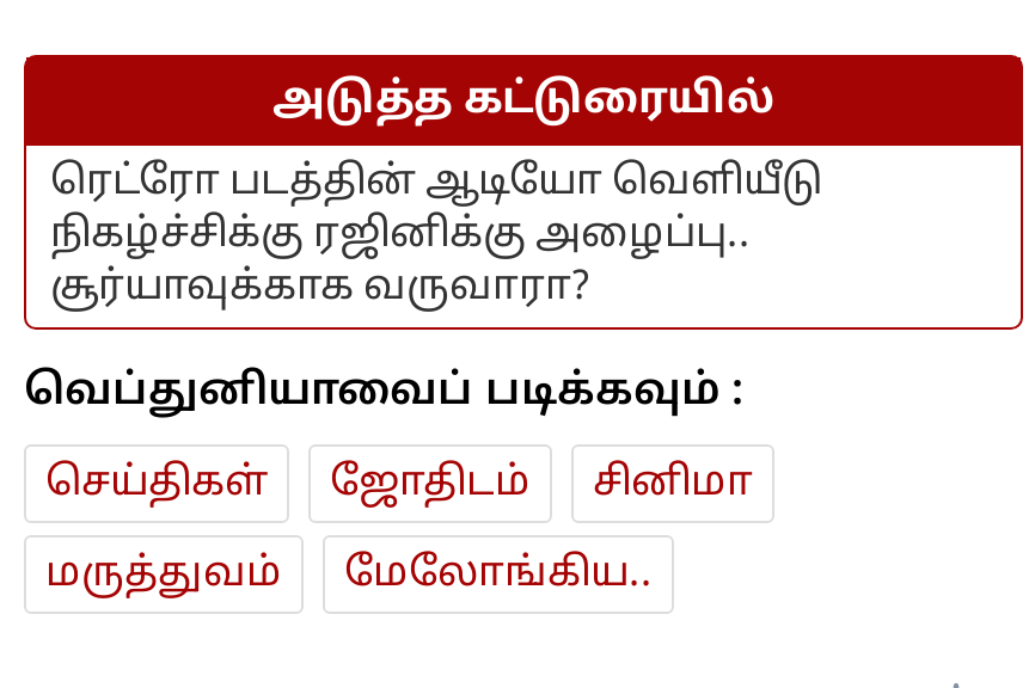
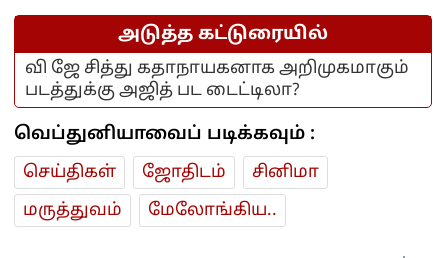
- ரெட்ரோ படத்தின் ஆடியோ வெளியீடு
- நிகழ்ச்சிக்கு ரஜினிக்கு அழைப்பு..
- சூர்யாவுக்காக வருவாரா?
+ வி ஜே சித்து கதாநாயகனாக அறிமுகமாகும்
+ படத்துக்கு அஜித் பட டைட்டிலா?
